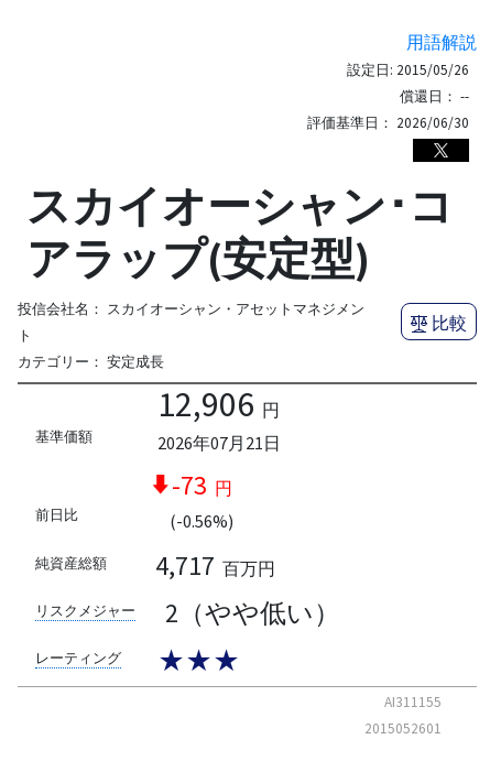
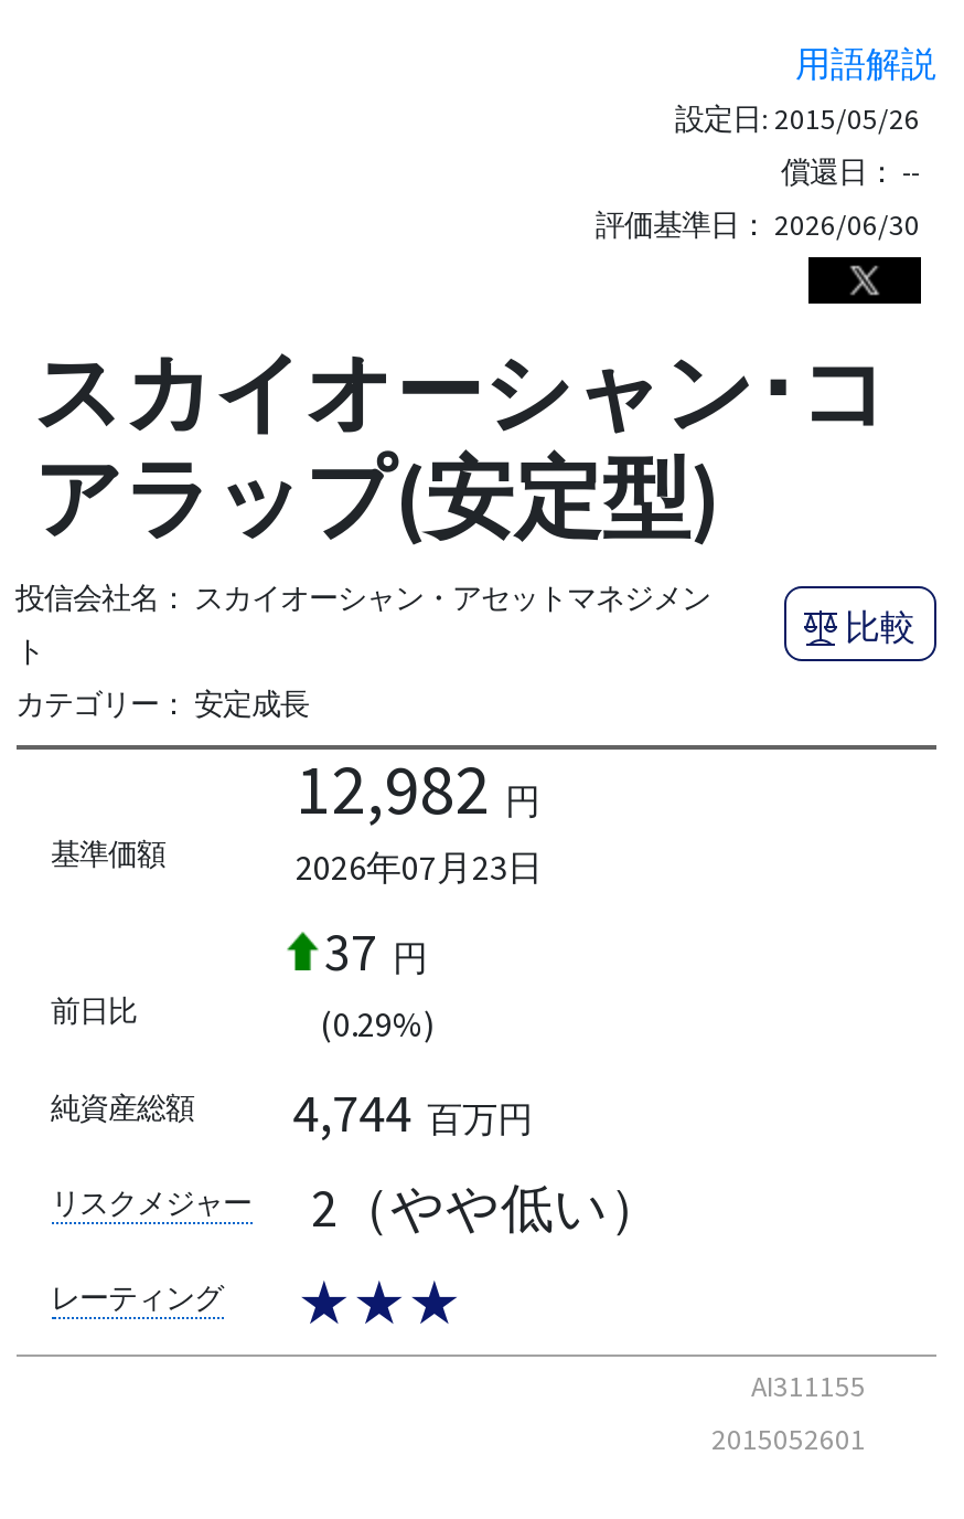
- 12,906 円
+ 12,982 円

- 2026年07月21日
+ 2026年07月23日

- -73 円
+ 37 円

- (-0.56%)
+ (0.29%)

- 4,717 百万円
+ 4,744 百万円
